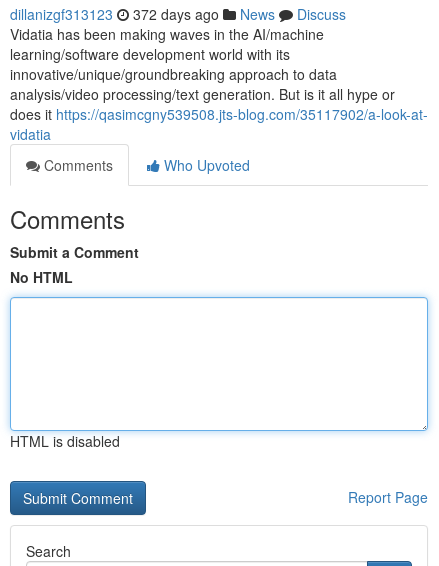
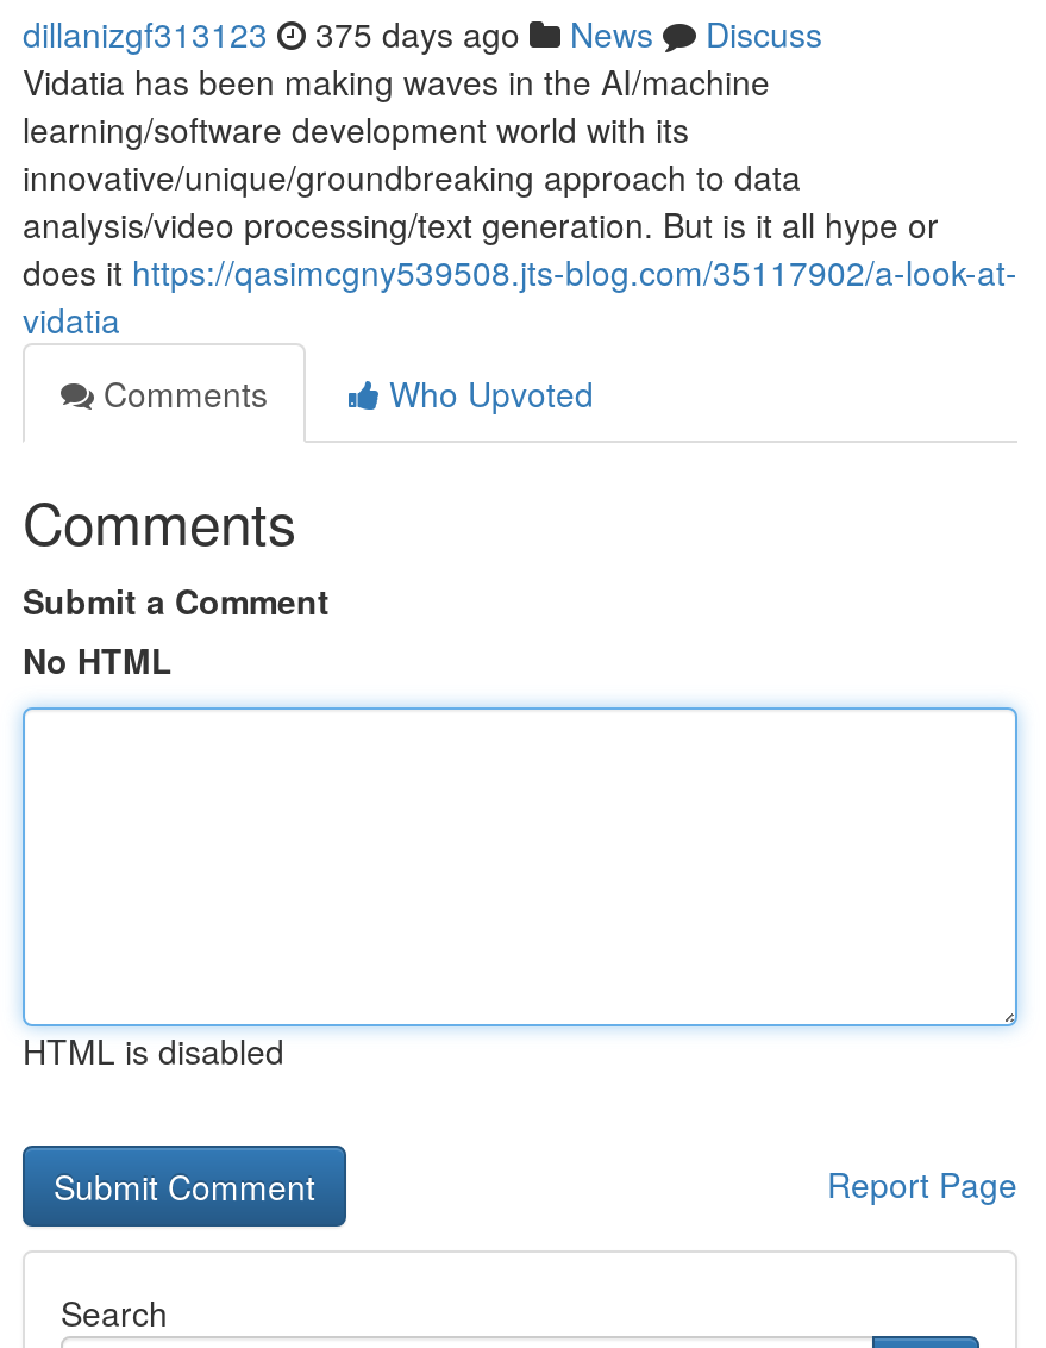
- dillanizgf313123 372 days ago News Discuss
+ dillanizgf313123 375 days ago News Discuss
